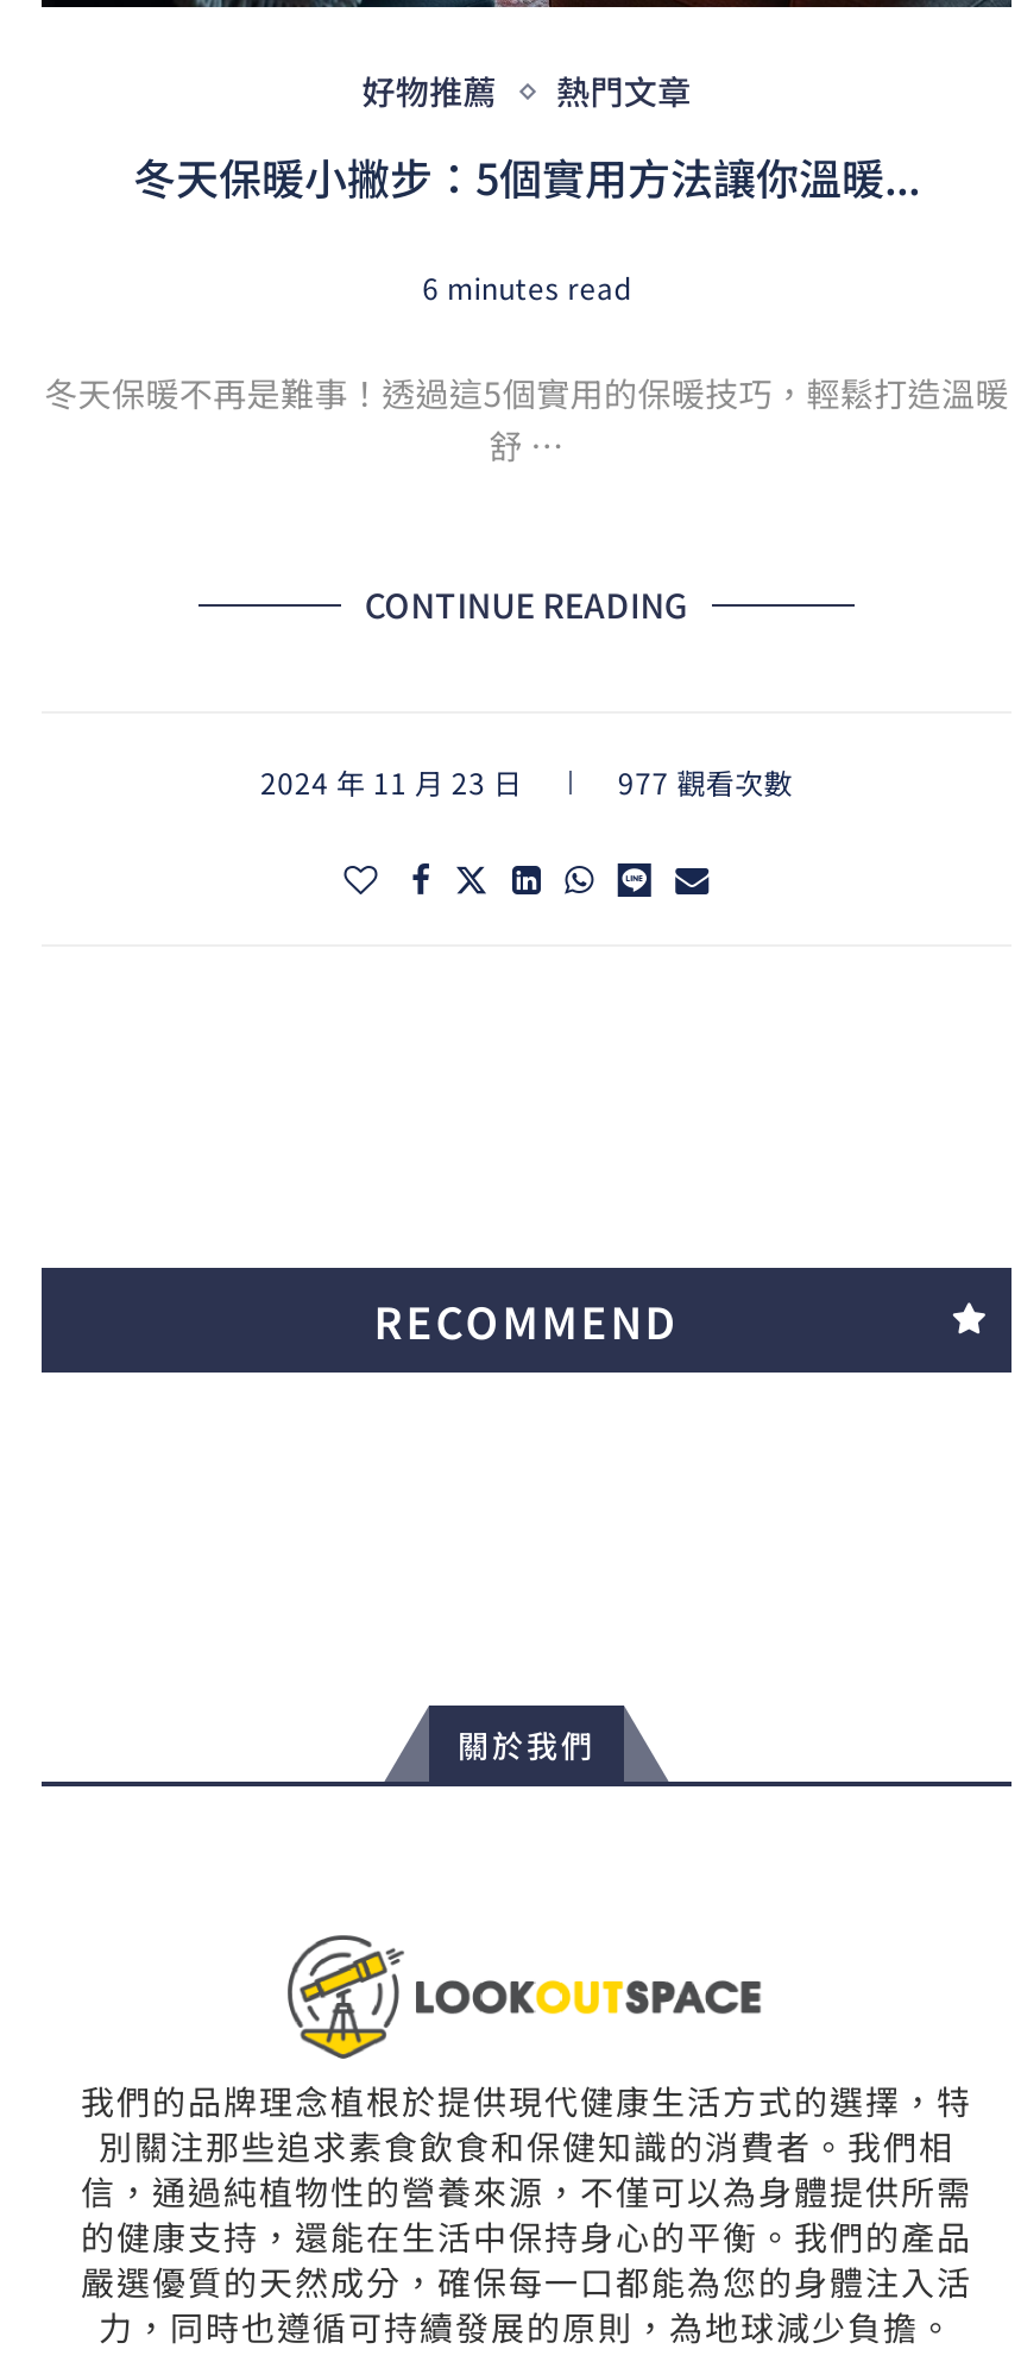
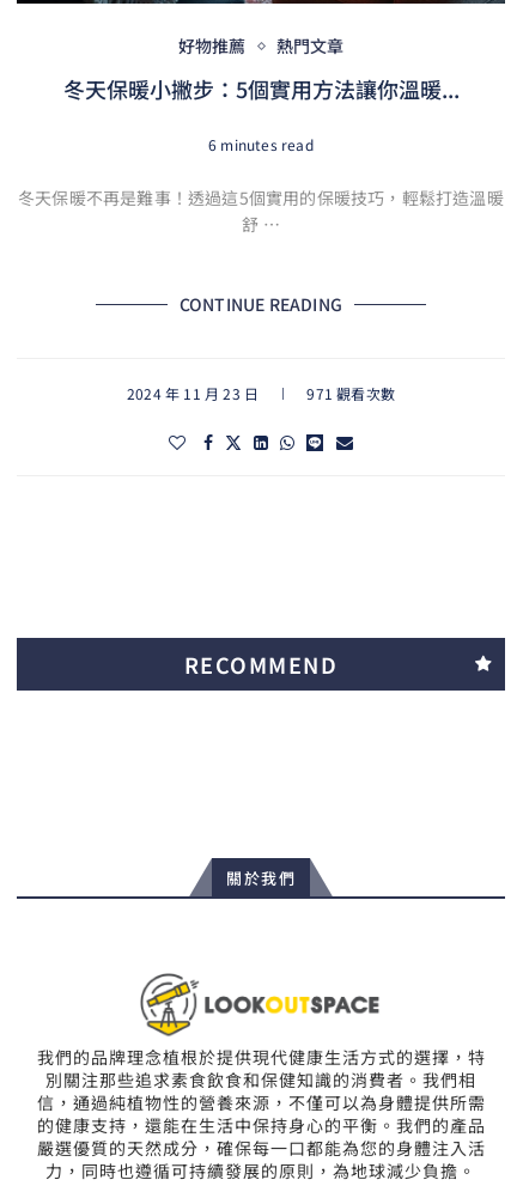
- 977 觀看次數
+ 971 觀看次數
